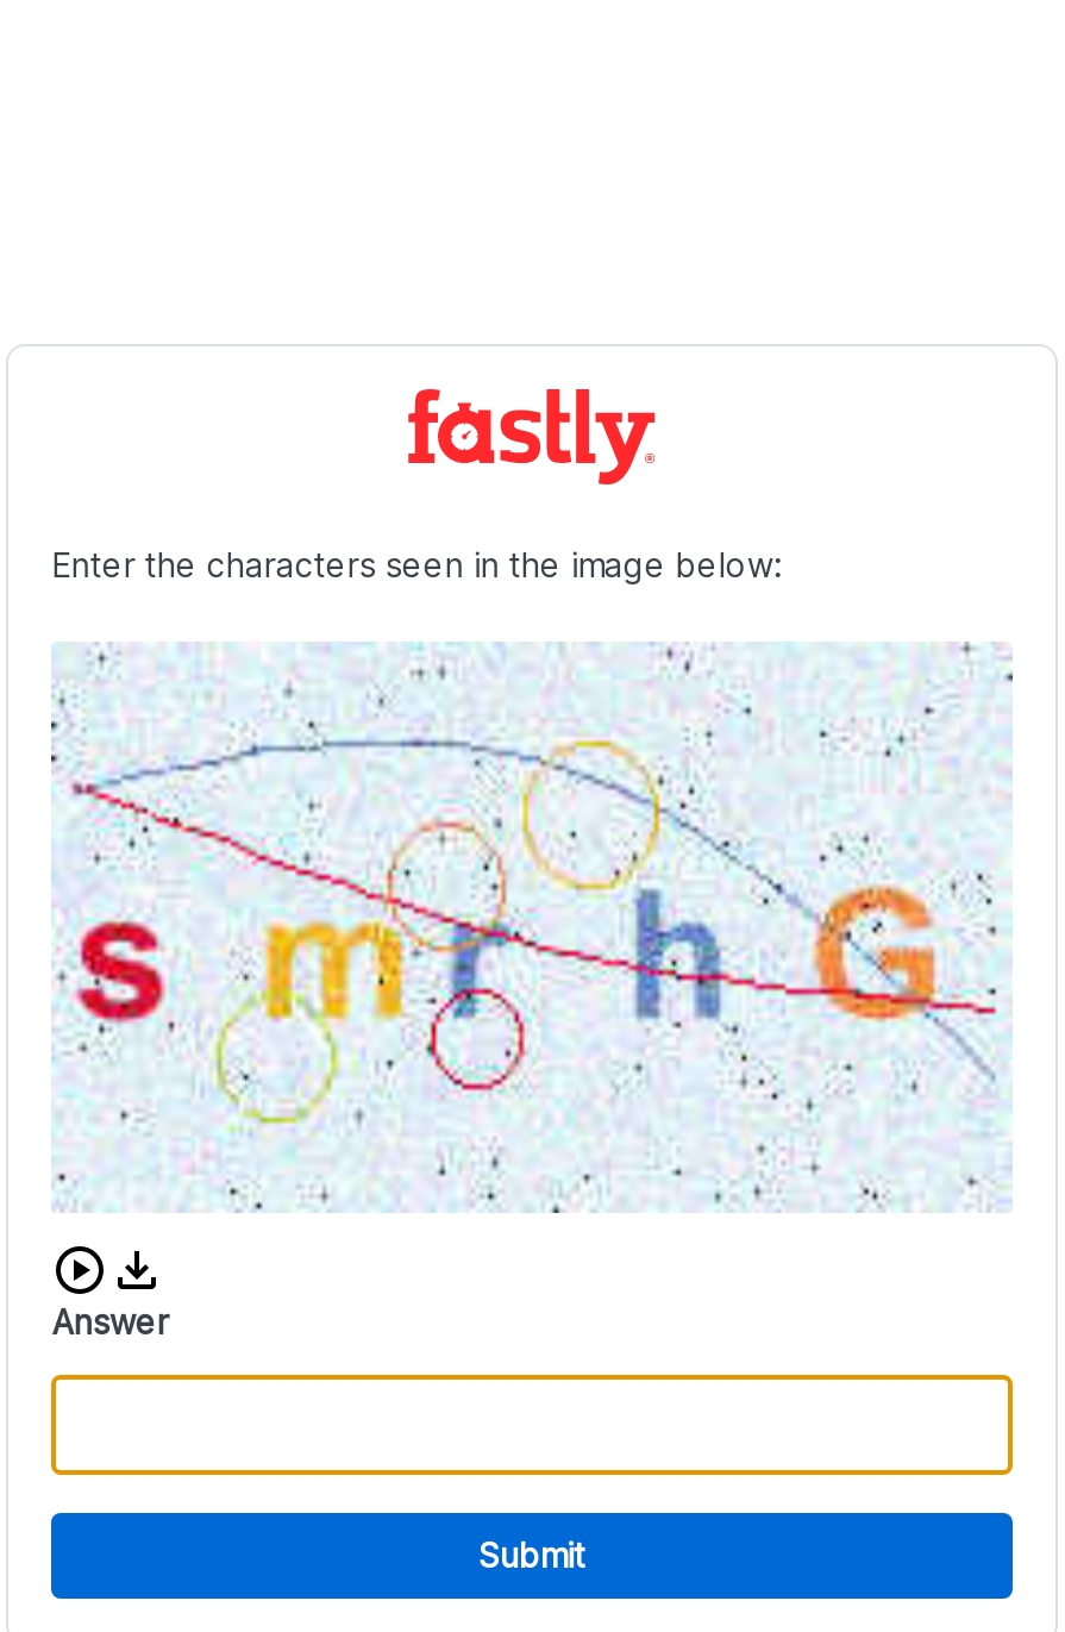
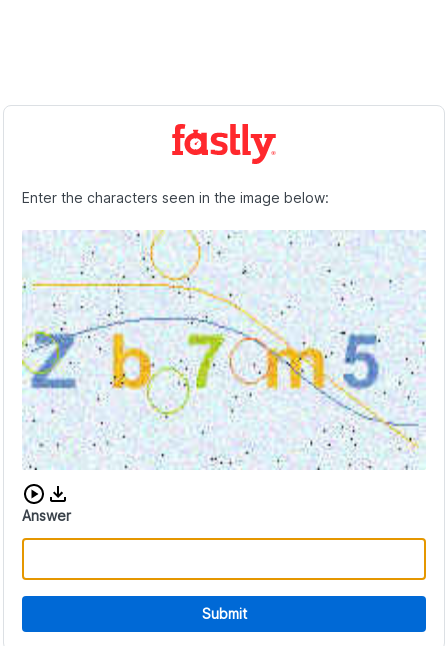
- [image]
+ [image]
